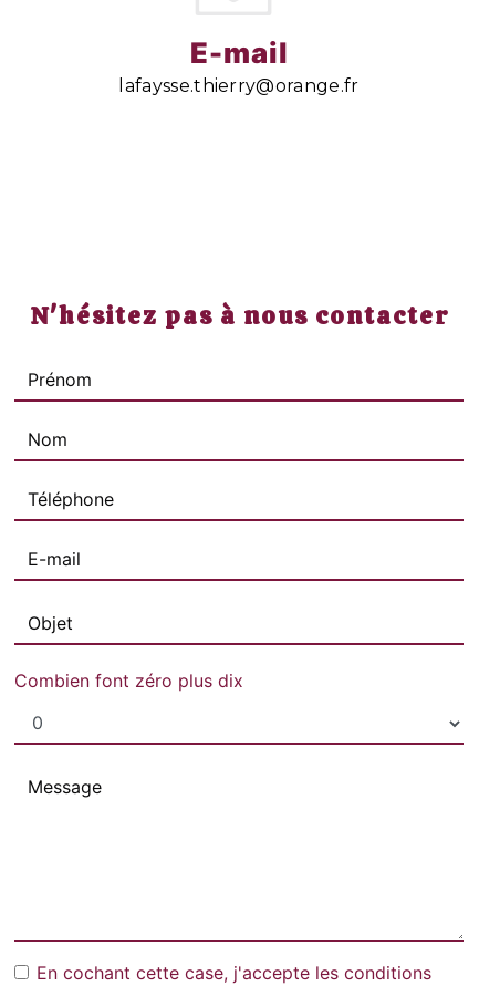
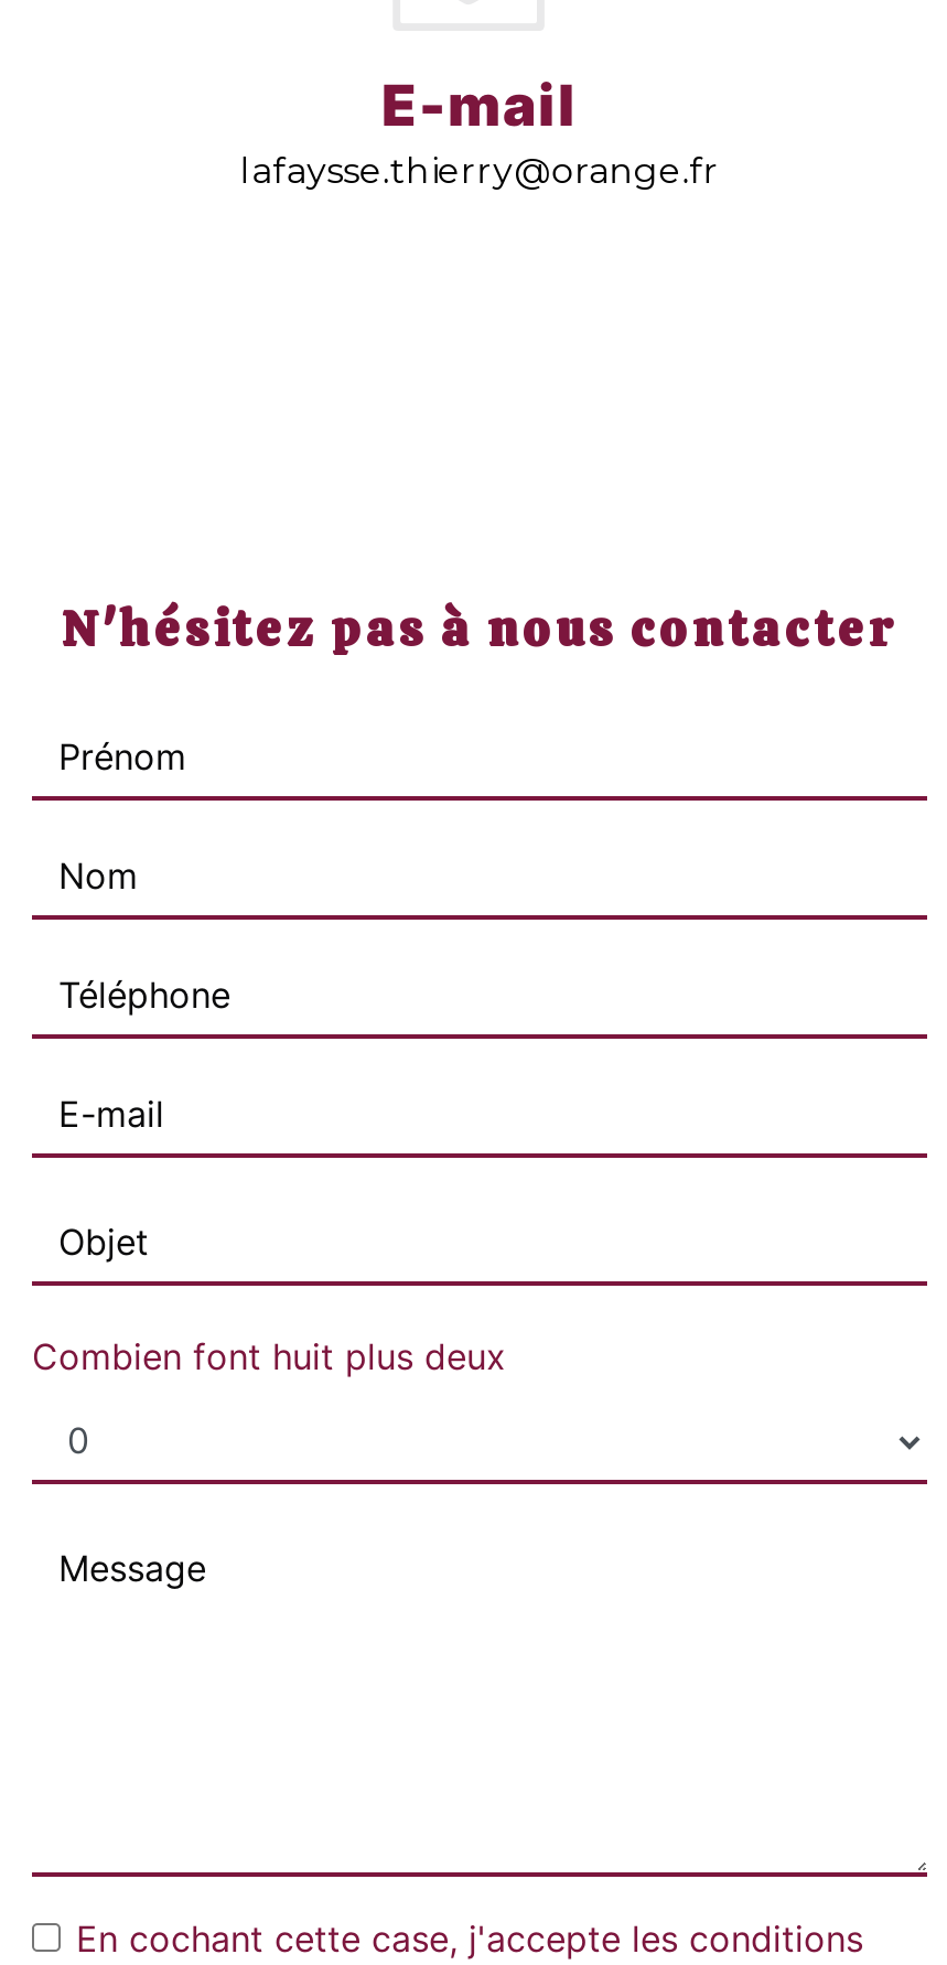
- Combien font zéro plus dix
+ Combien font huit plus deux
